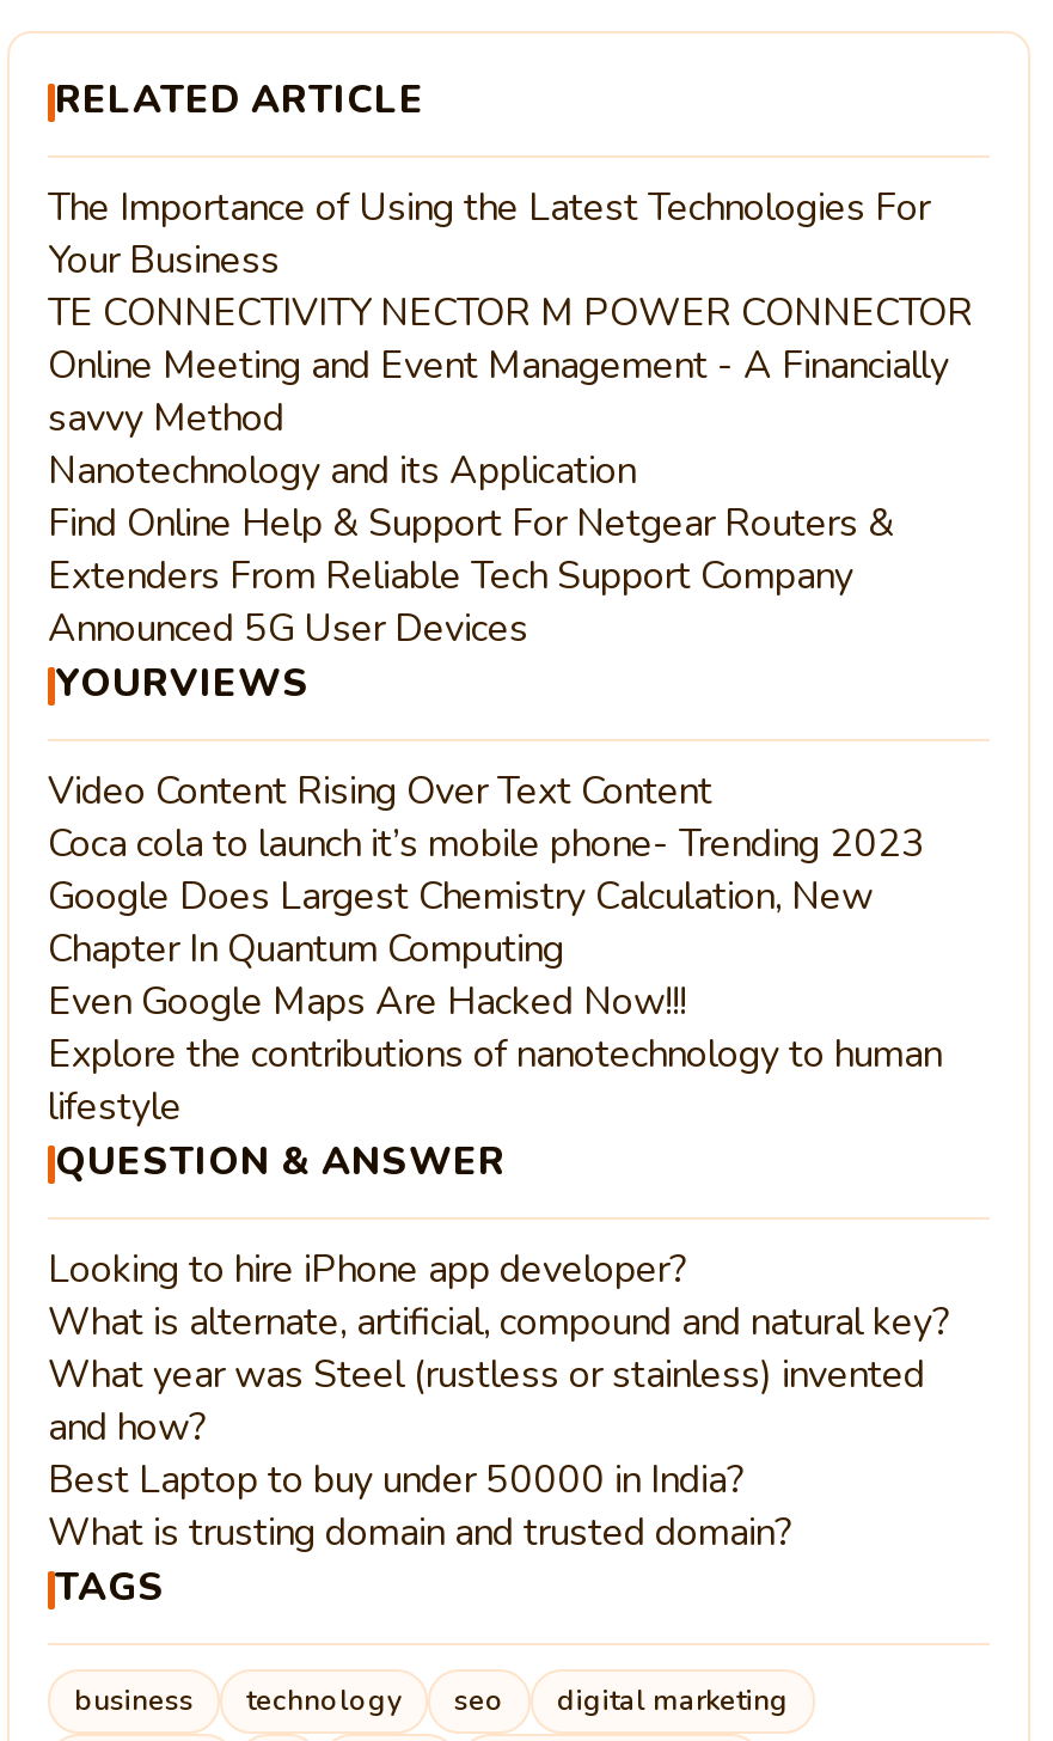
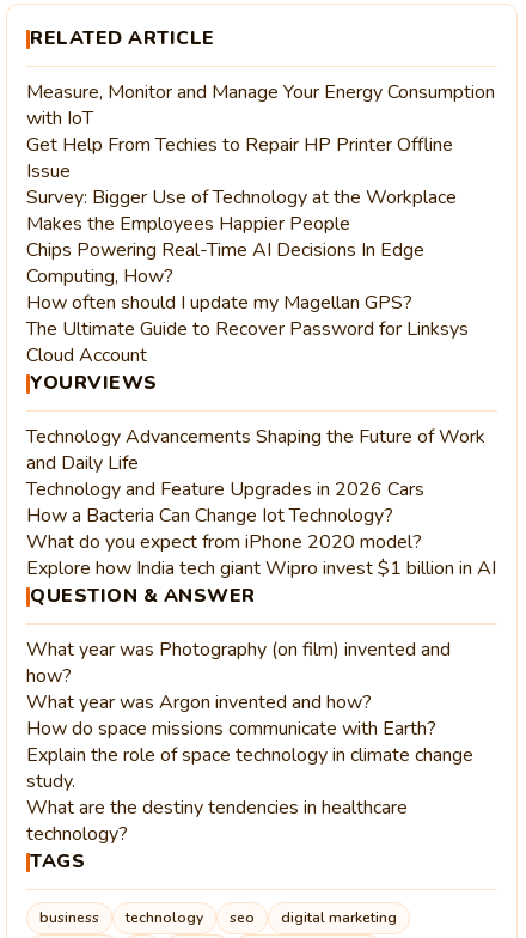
- The Importance of Using the Latest Technologies For
- Your Business
- TE CONNECTIVITY NECTOR M POWER CONNECTOR
- Online Meeting and Event Management - A Financially
- savvy Method
- Nanotechnology and its Application
- Find Online Help & Support For Netgear Routers &
- Extenders From Reliable Tech Support Company
- Announced 5G User Devices
+ Measure, Monitor and Manage Your Energy Consumption
+ with IoT
+ Get Help From Techies to Repair HP Printer Offline
+ Issue
+ Survey: Bigger Use of Technology at the Workplace
+ Makes the Employees Happier People
+ Chips Powering Real-Time AI Decisions In Edge
+ Computing, How?
+ How often should I update my Magellan GPS?
+ The Ultimate Guide to Recover Password for Linksys
+ Cloud Account

- Video Content Rising Over Text Content
- Coca cola to launch it’s mobile phone- Trending 2023
- Google Does Largest Chemistry Calculation, New
- Chapter In Quantum Computing
- Even Google Maps Are Hacked Now!!!
- Explore the contributions of nanotechnology to human
- lifestyle
+ Technology Advancements Shaping the Future of Work
+ and Daily Life
+ Technology and Feature Upgrades in 2026 Cars
+ How a Bacteria Can Change Iot Technology?
+ What do you expect from iPhone 2020 model?
+ Explore how India tech giant Wipro invest $1 billion in AI

- Looking to hire iPhone app developer?
- What is alternate, artificial, compound and natural key?
- What year was Steel (rustless or stainless) invented
- and how?
- Best Laptop to buy under 50000 in India?
- What is trusting domain and trusted domain?
+ What year was Photography (on film) invented and
+ how?
+ What year was Argon invented and how?
+ How do space missions communicate with Earth?
+ Explain the role of space technology in climate change
+ study.
+ What are the destiny tendencies in healthcare
+ technology?
